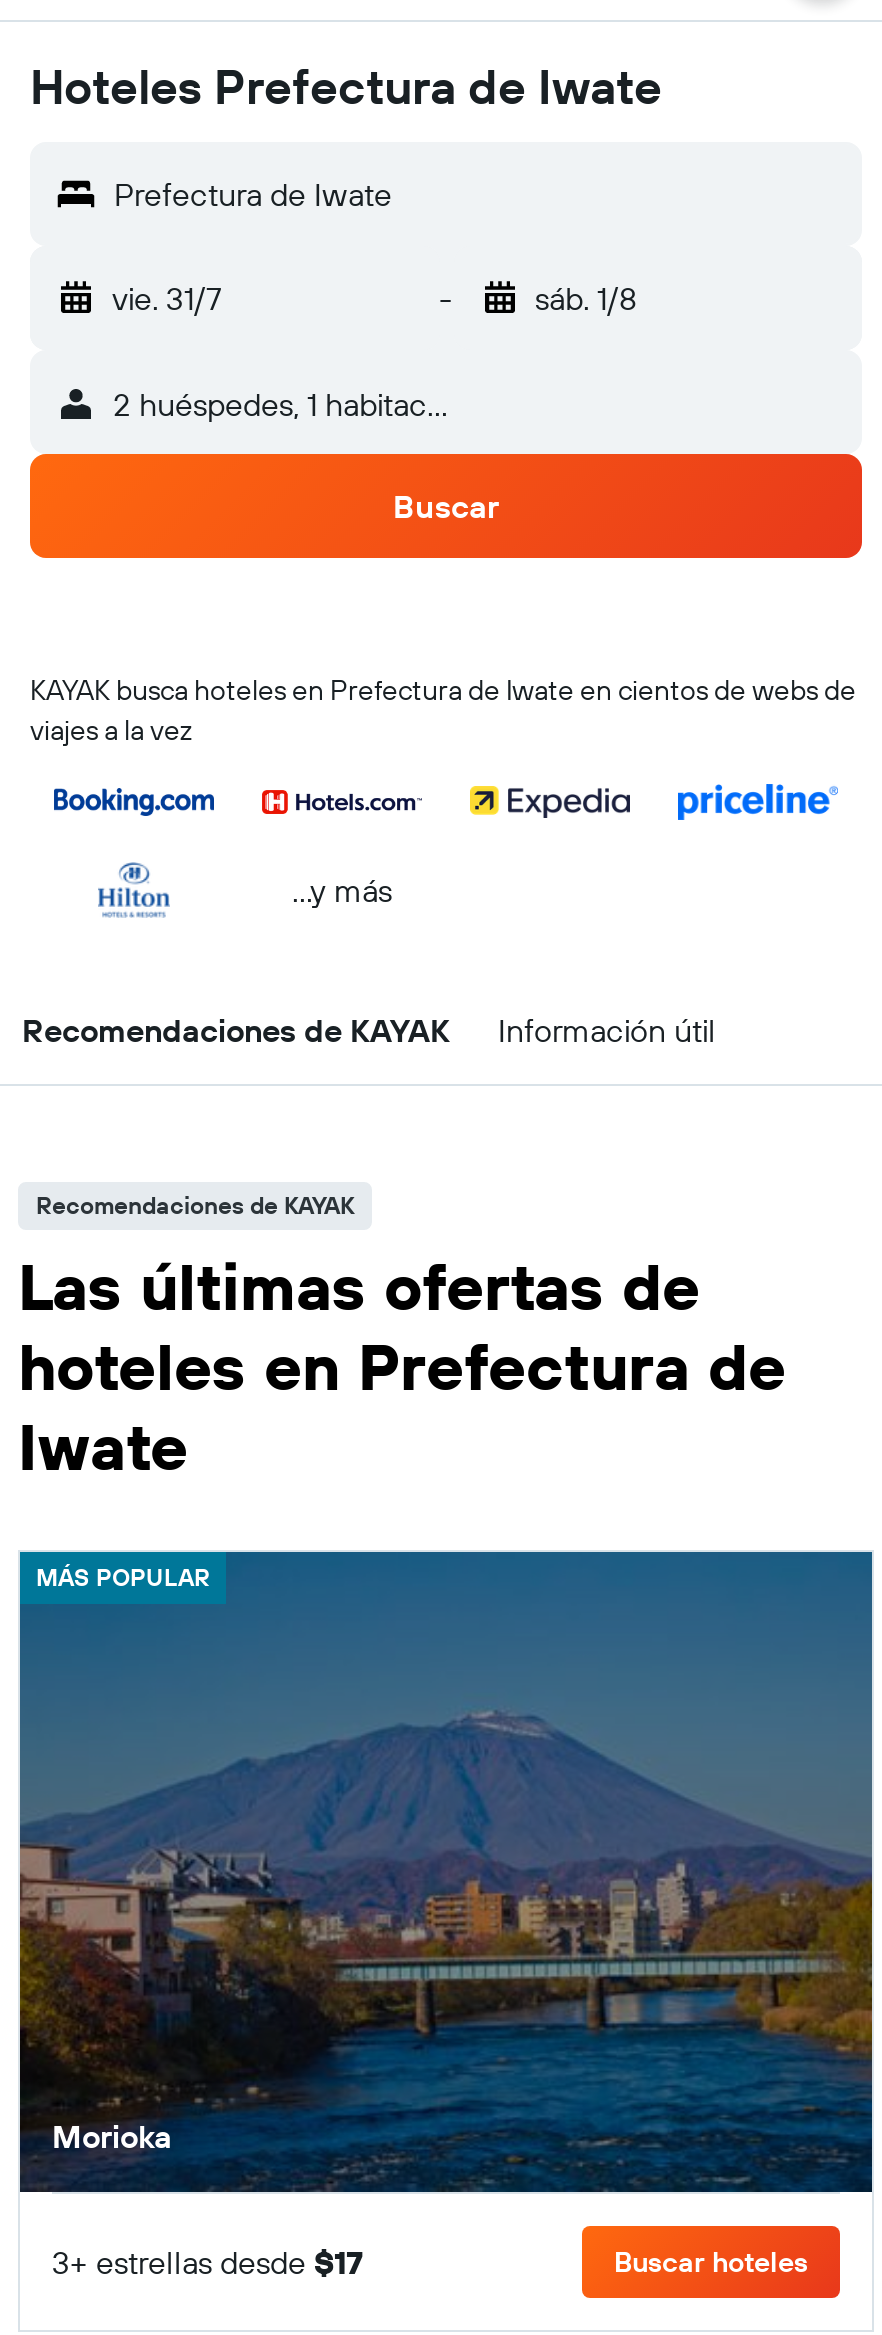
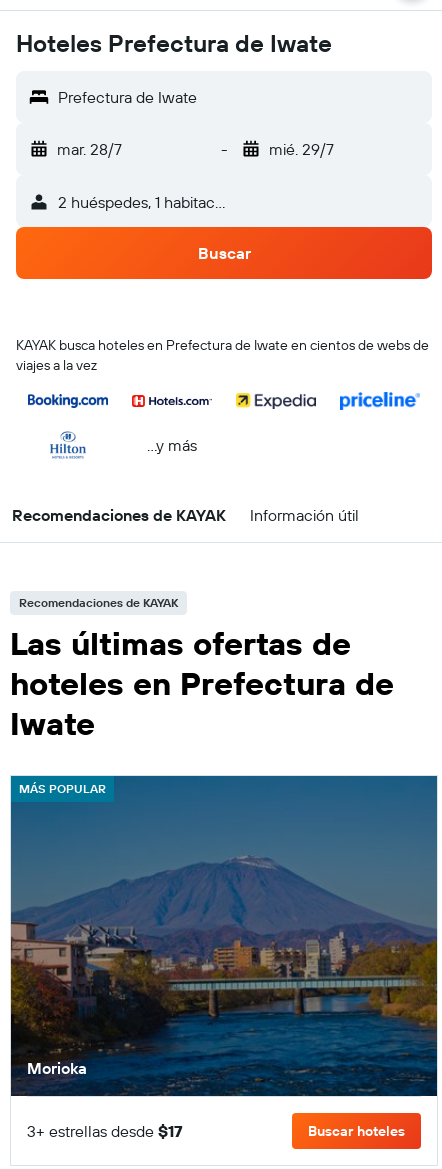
- vie. 31/7
+ mar. 28/7

- sáb. 1/8
+ mié. 29/7
